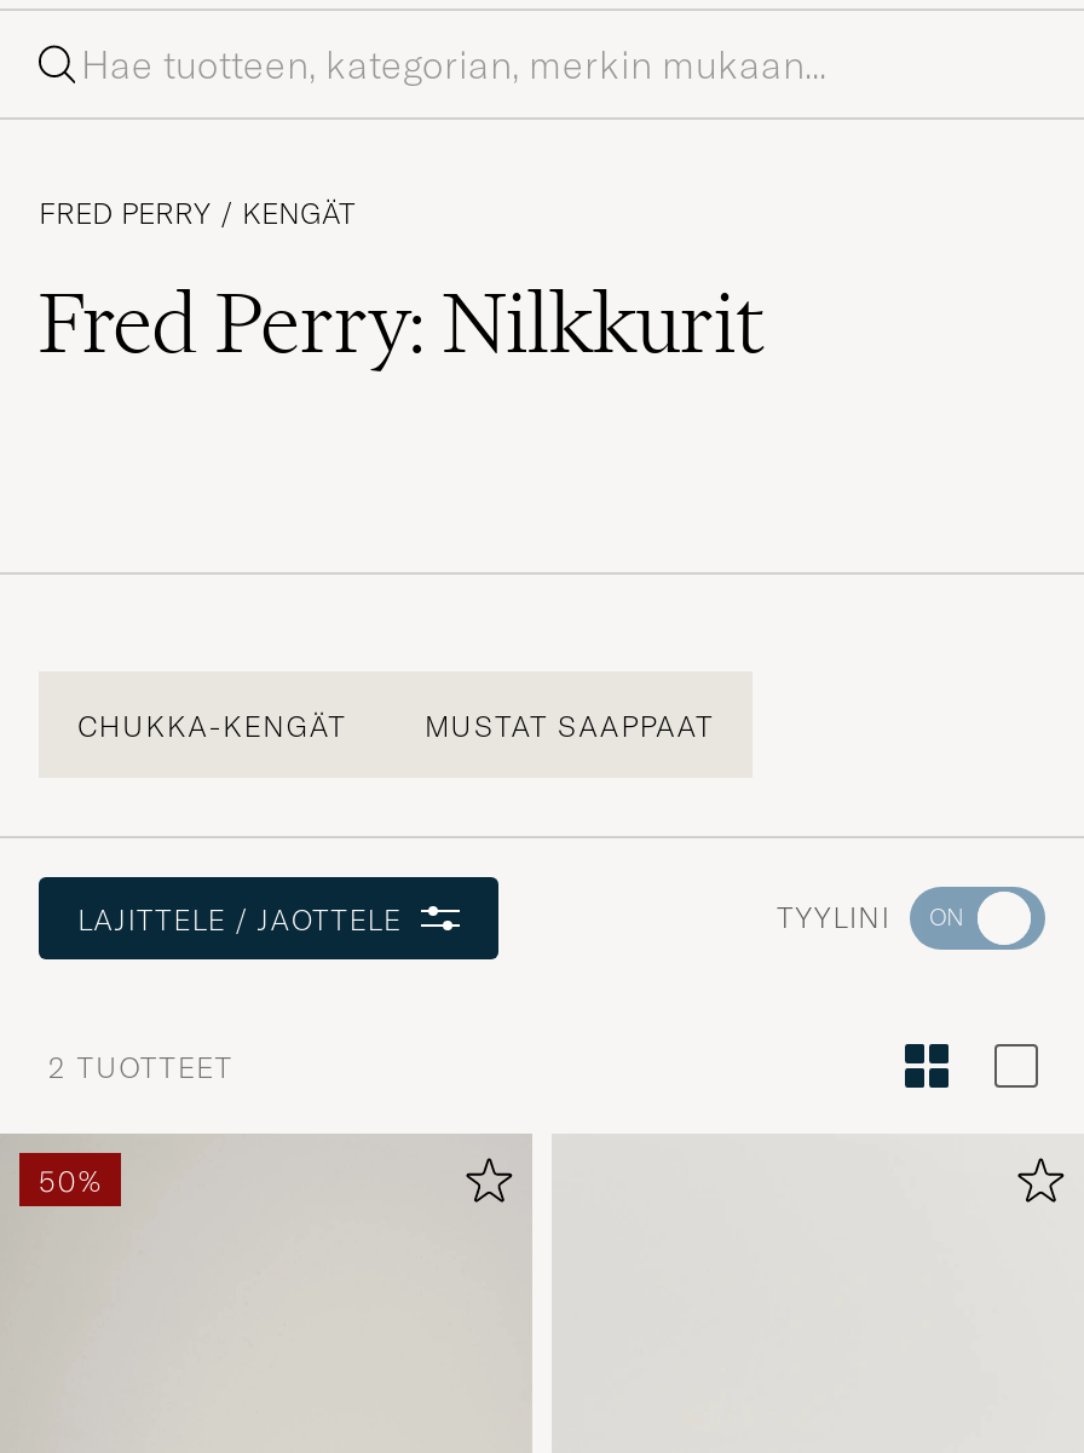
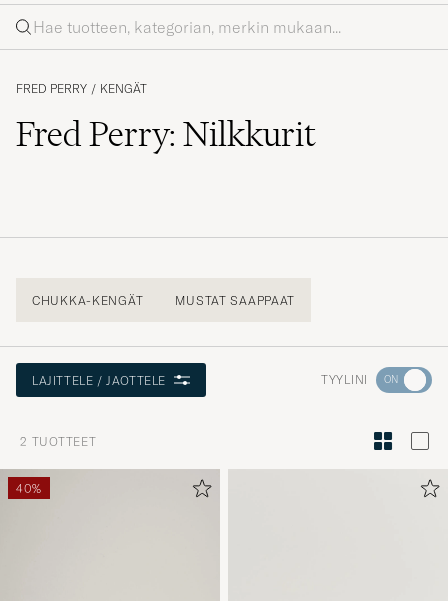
- 50%
+ 40%
